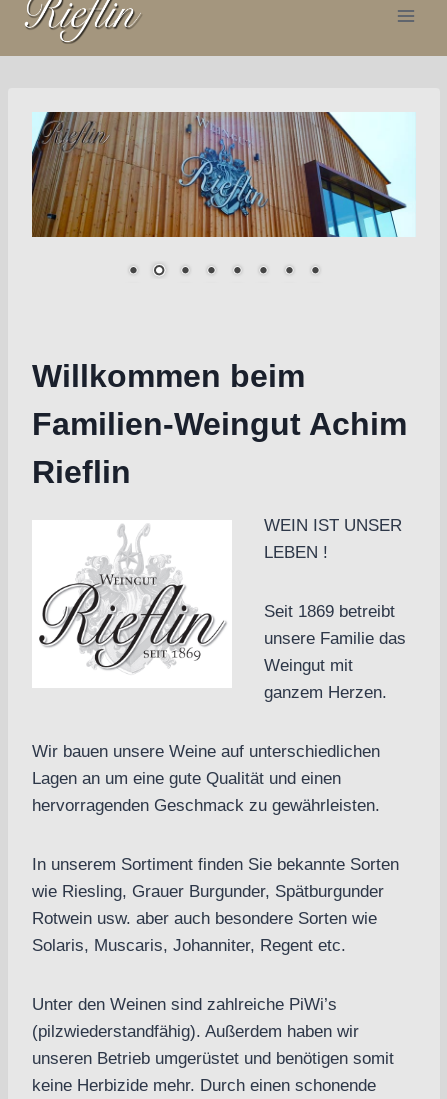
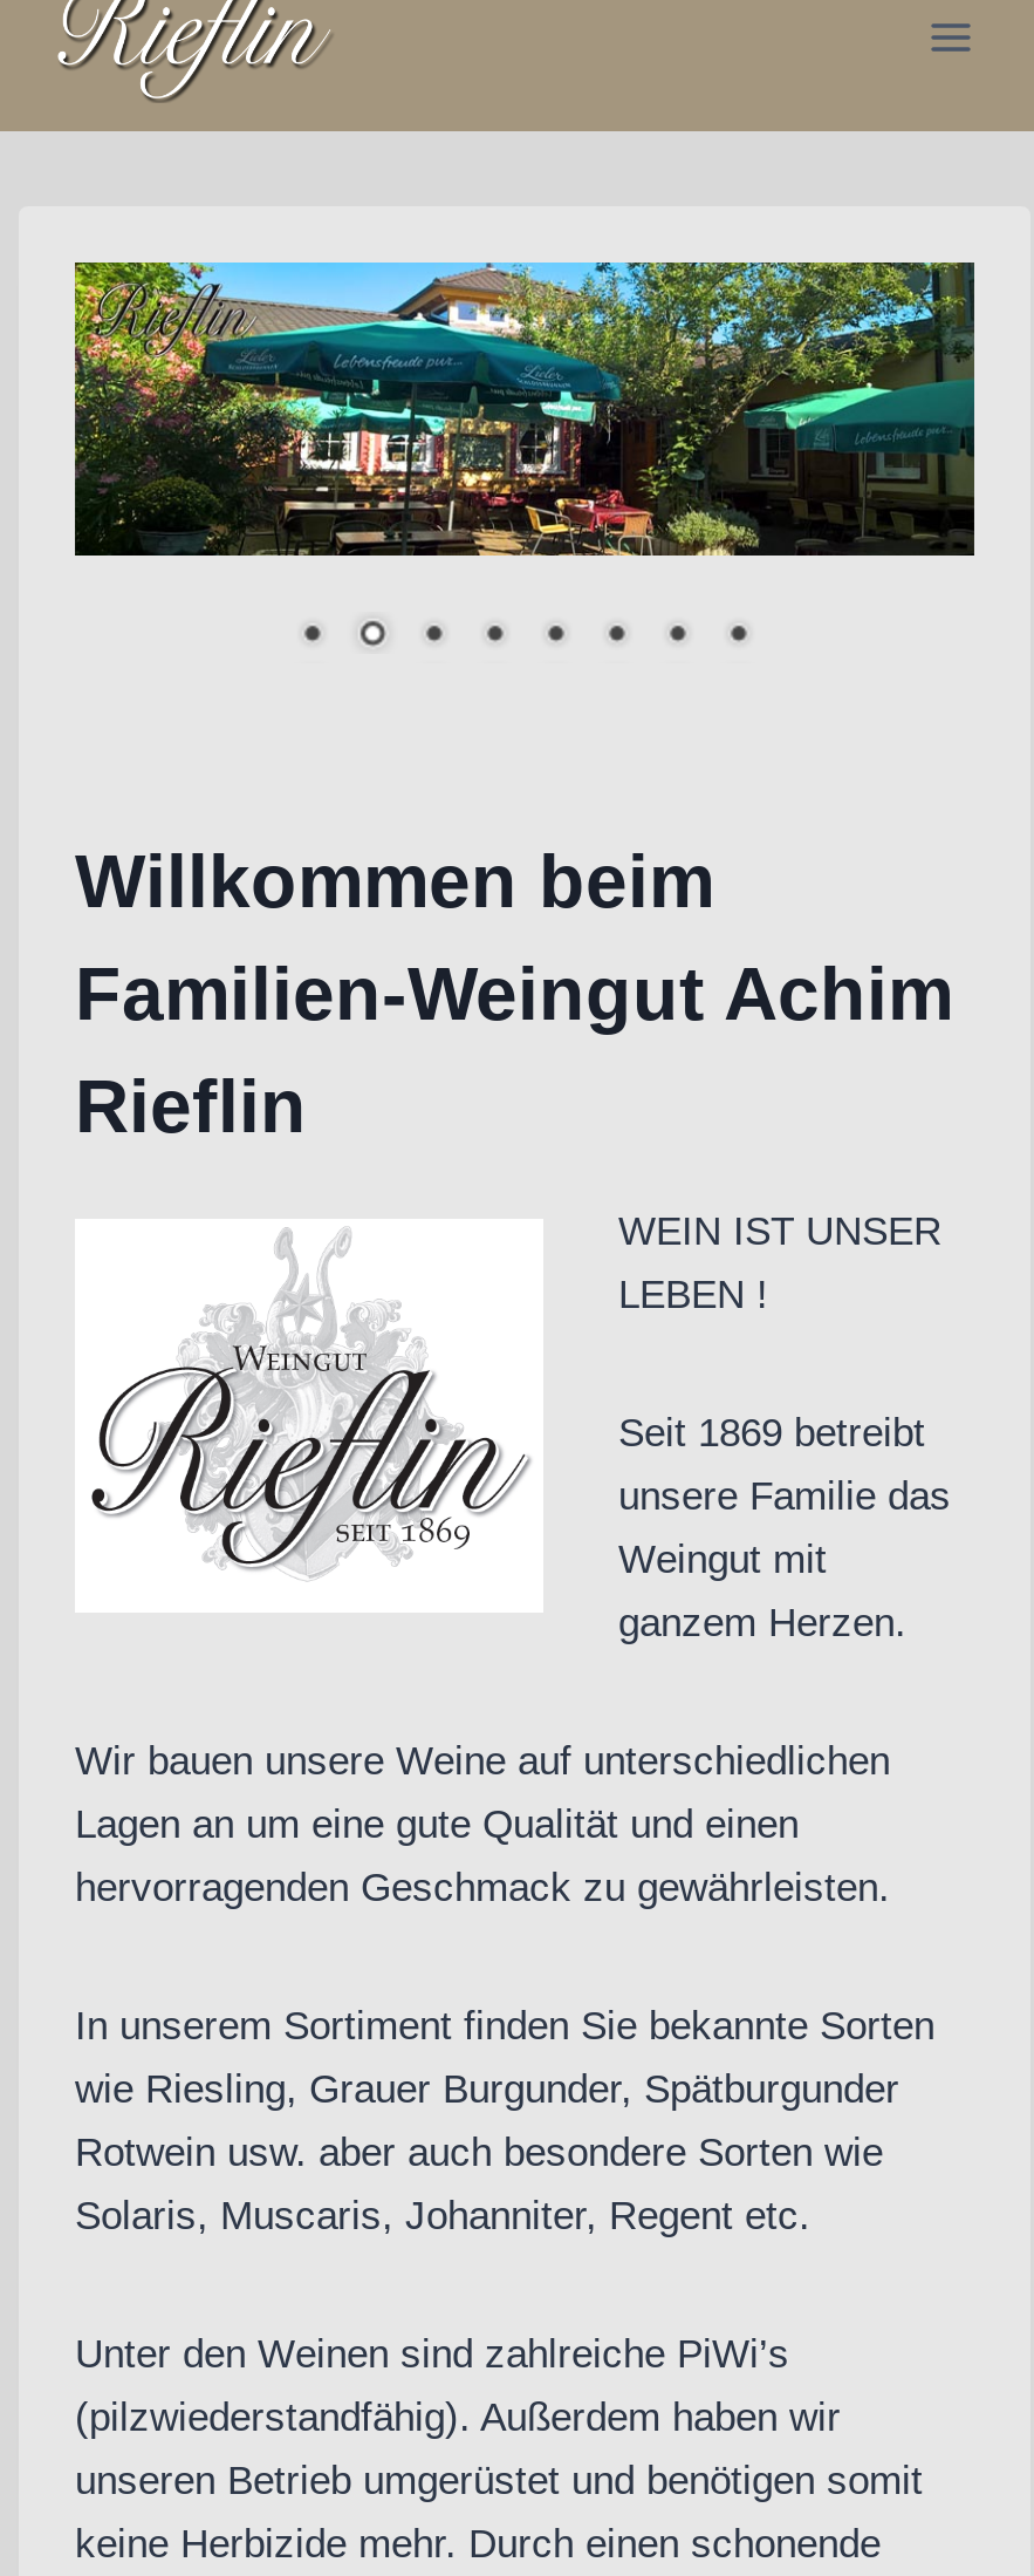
- [image]
+ [image]
